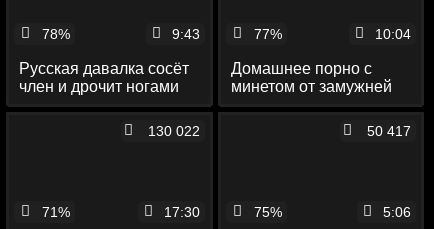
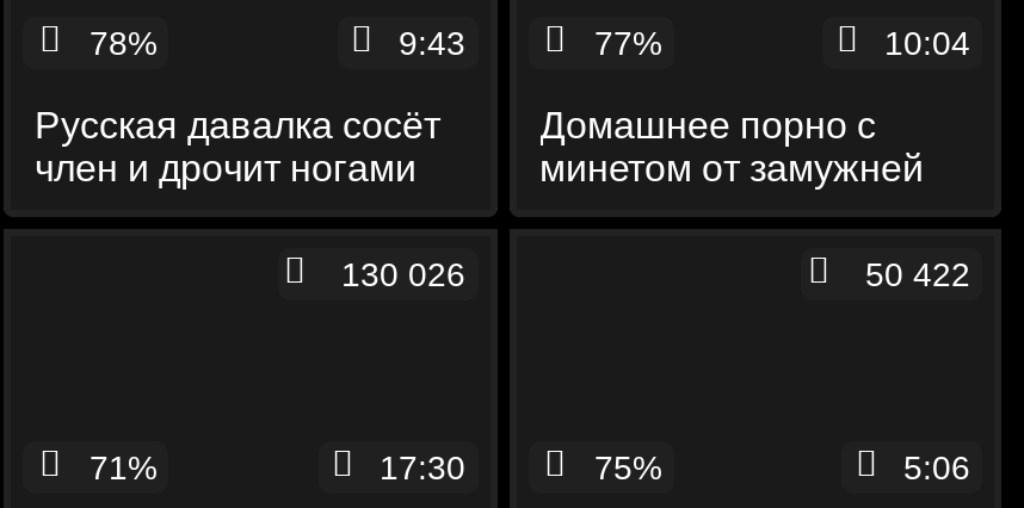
- 130 022
+ 130 026

- 50 417
+ 50 422
